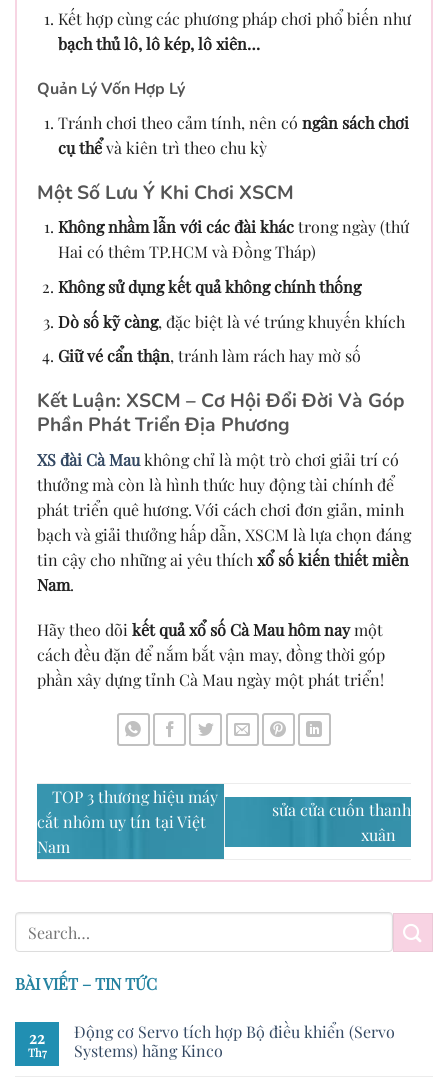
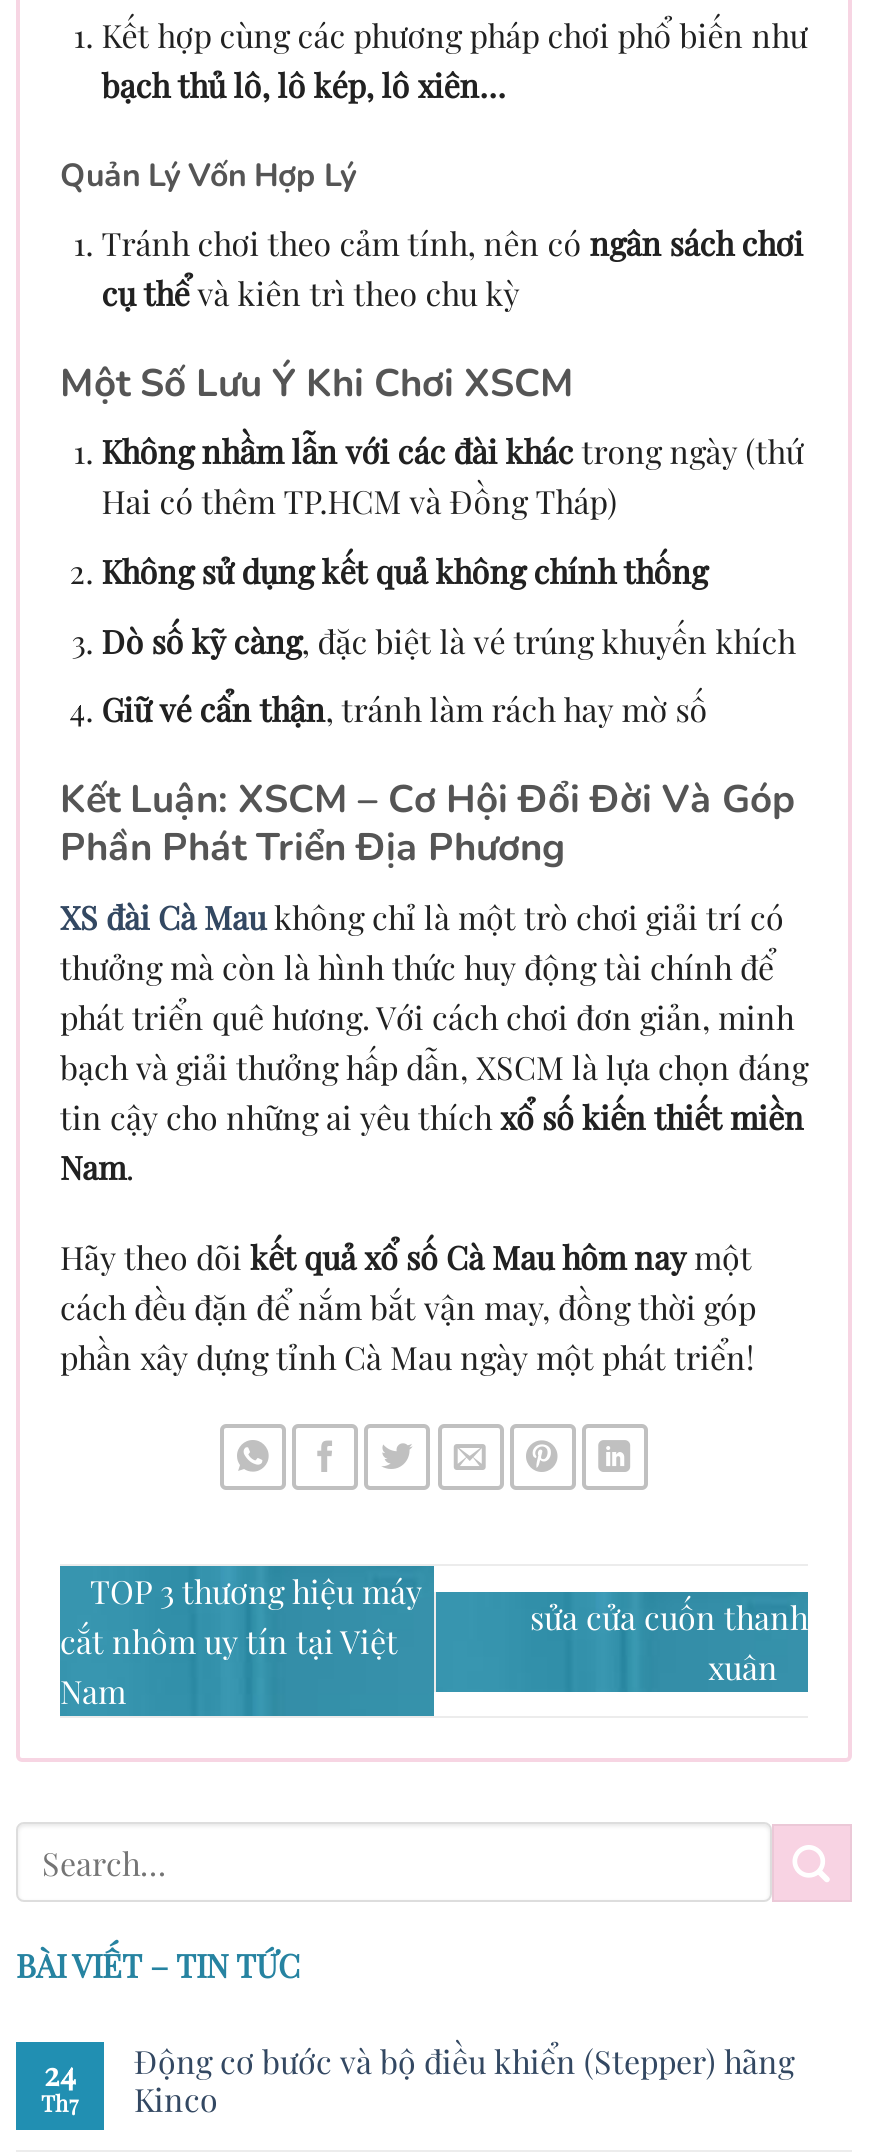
- Động cơ Servo tích hợp Bộ điều khiển (Servo
- Systems) hãng Kinco
+ Động cơ bước và bộ điều khiển (Stepper) hãng
+ Kinco

- 22
+ 24
